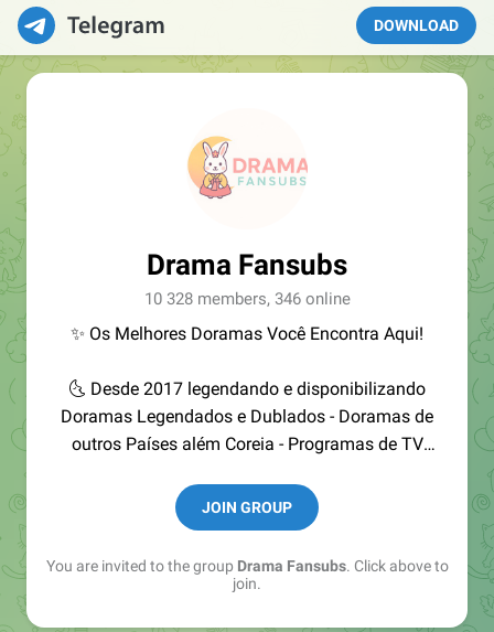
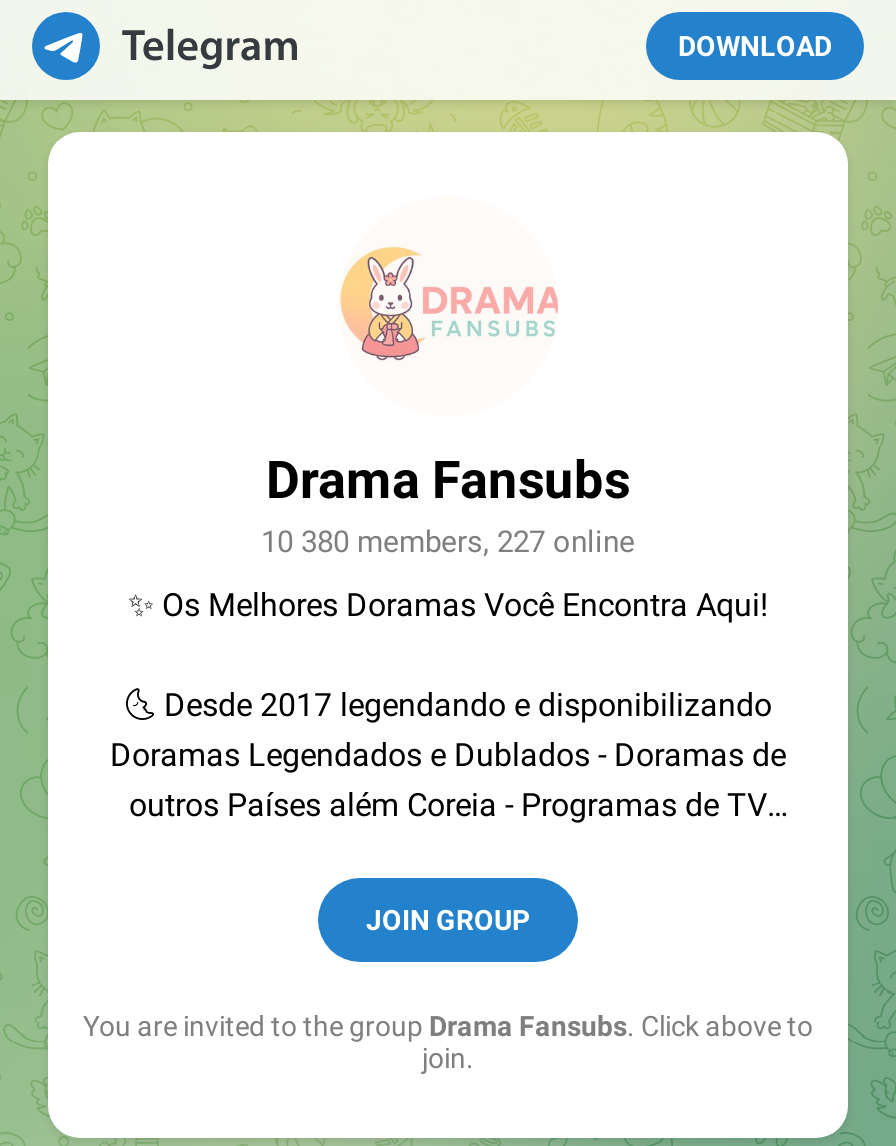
- 10 328 members, 346 online
+ 10 380 members, 227 online
